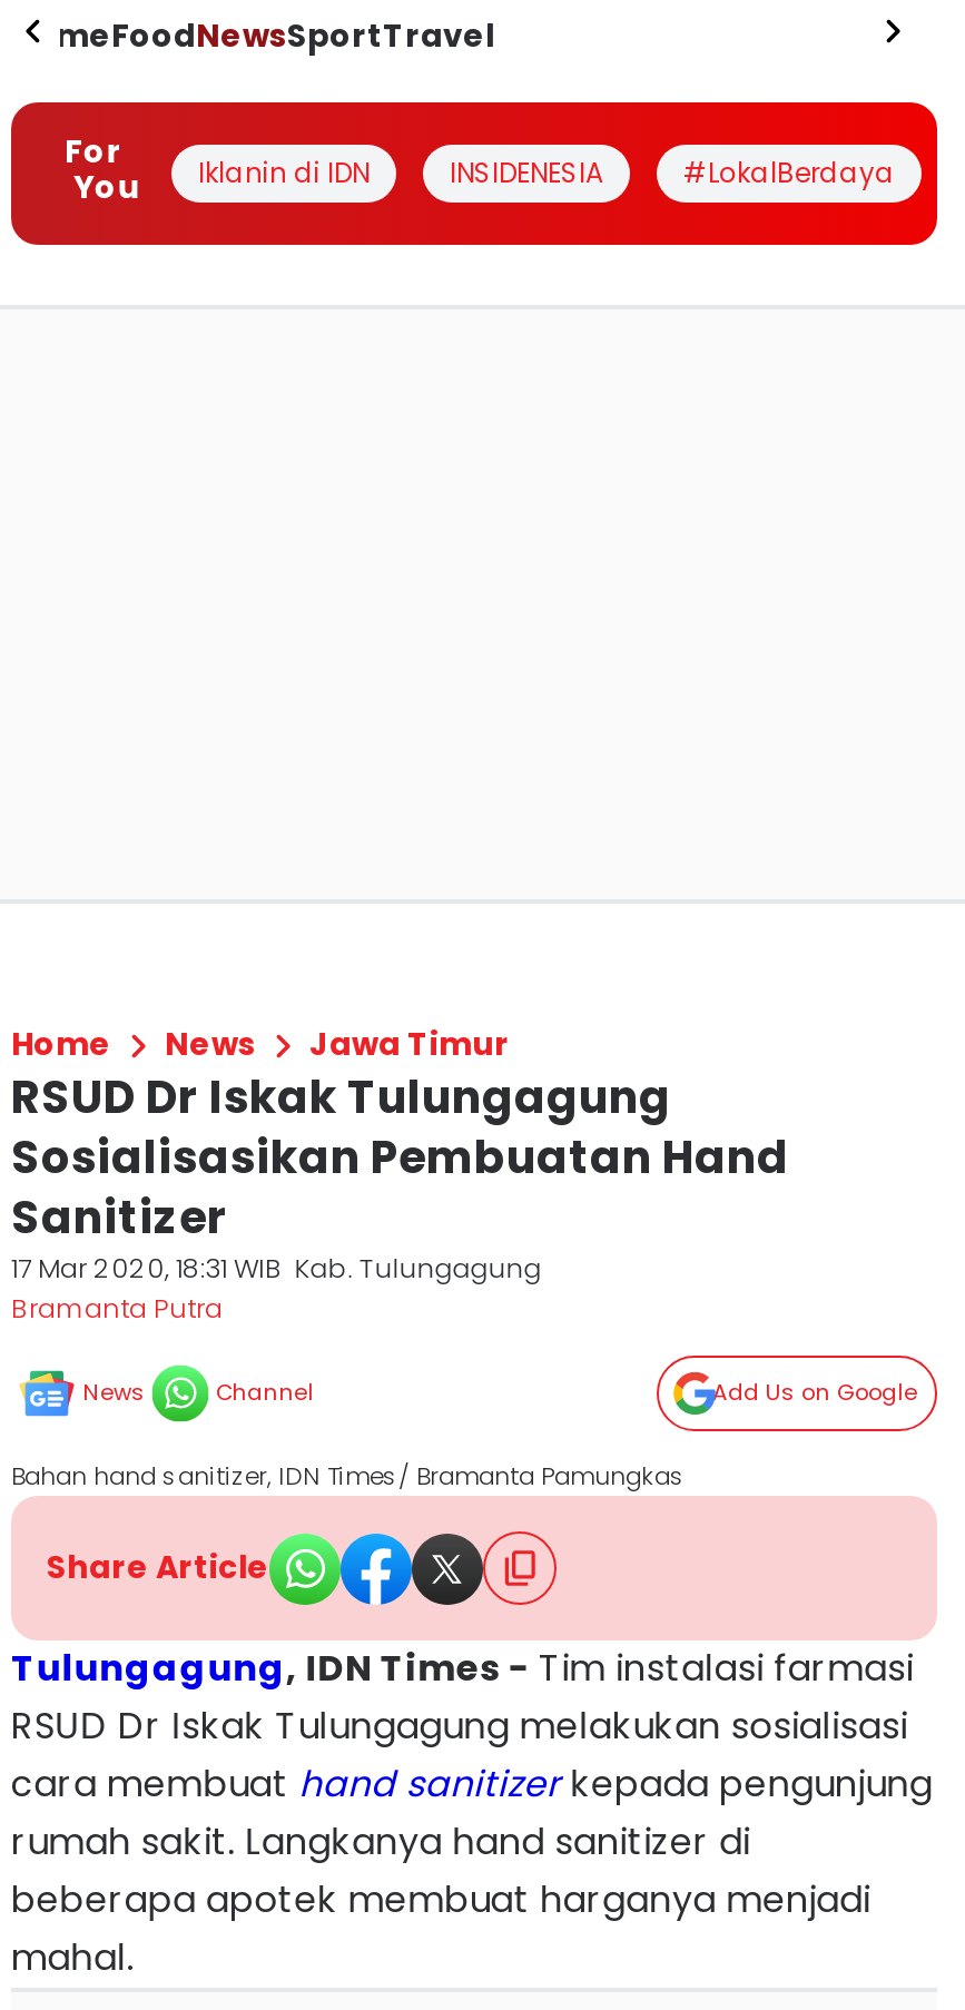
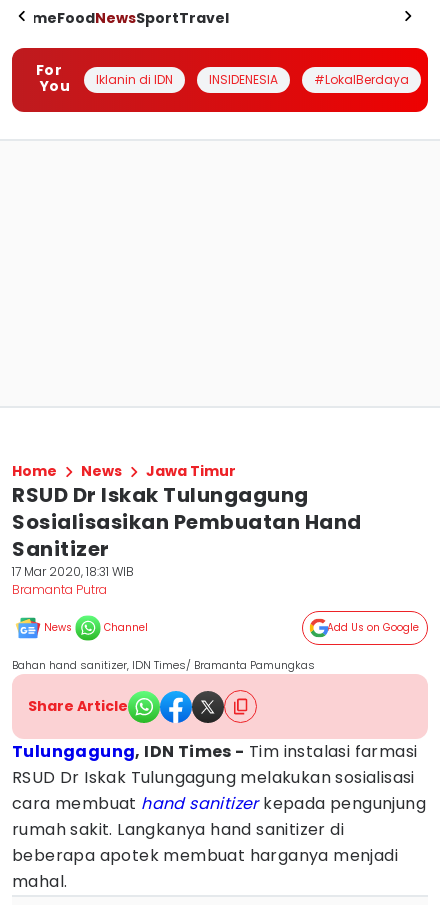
- 17 Mar 2020, 18:31 WIB Kab. Tulungagung
+ 17 Mar 2020, 18:31 WIB
